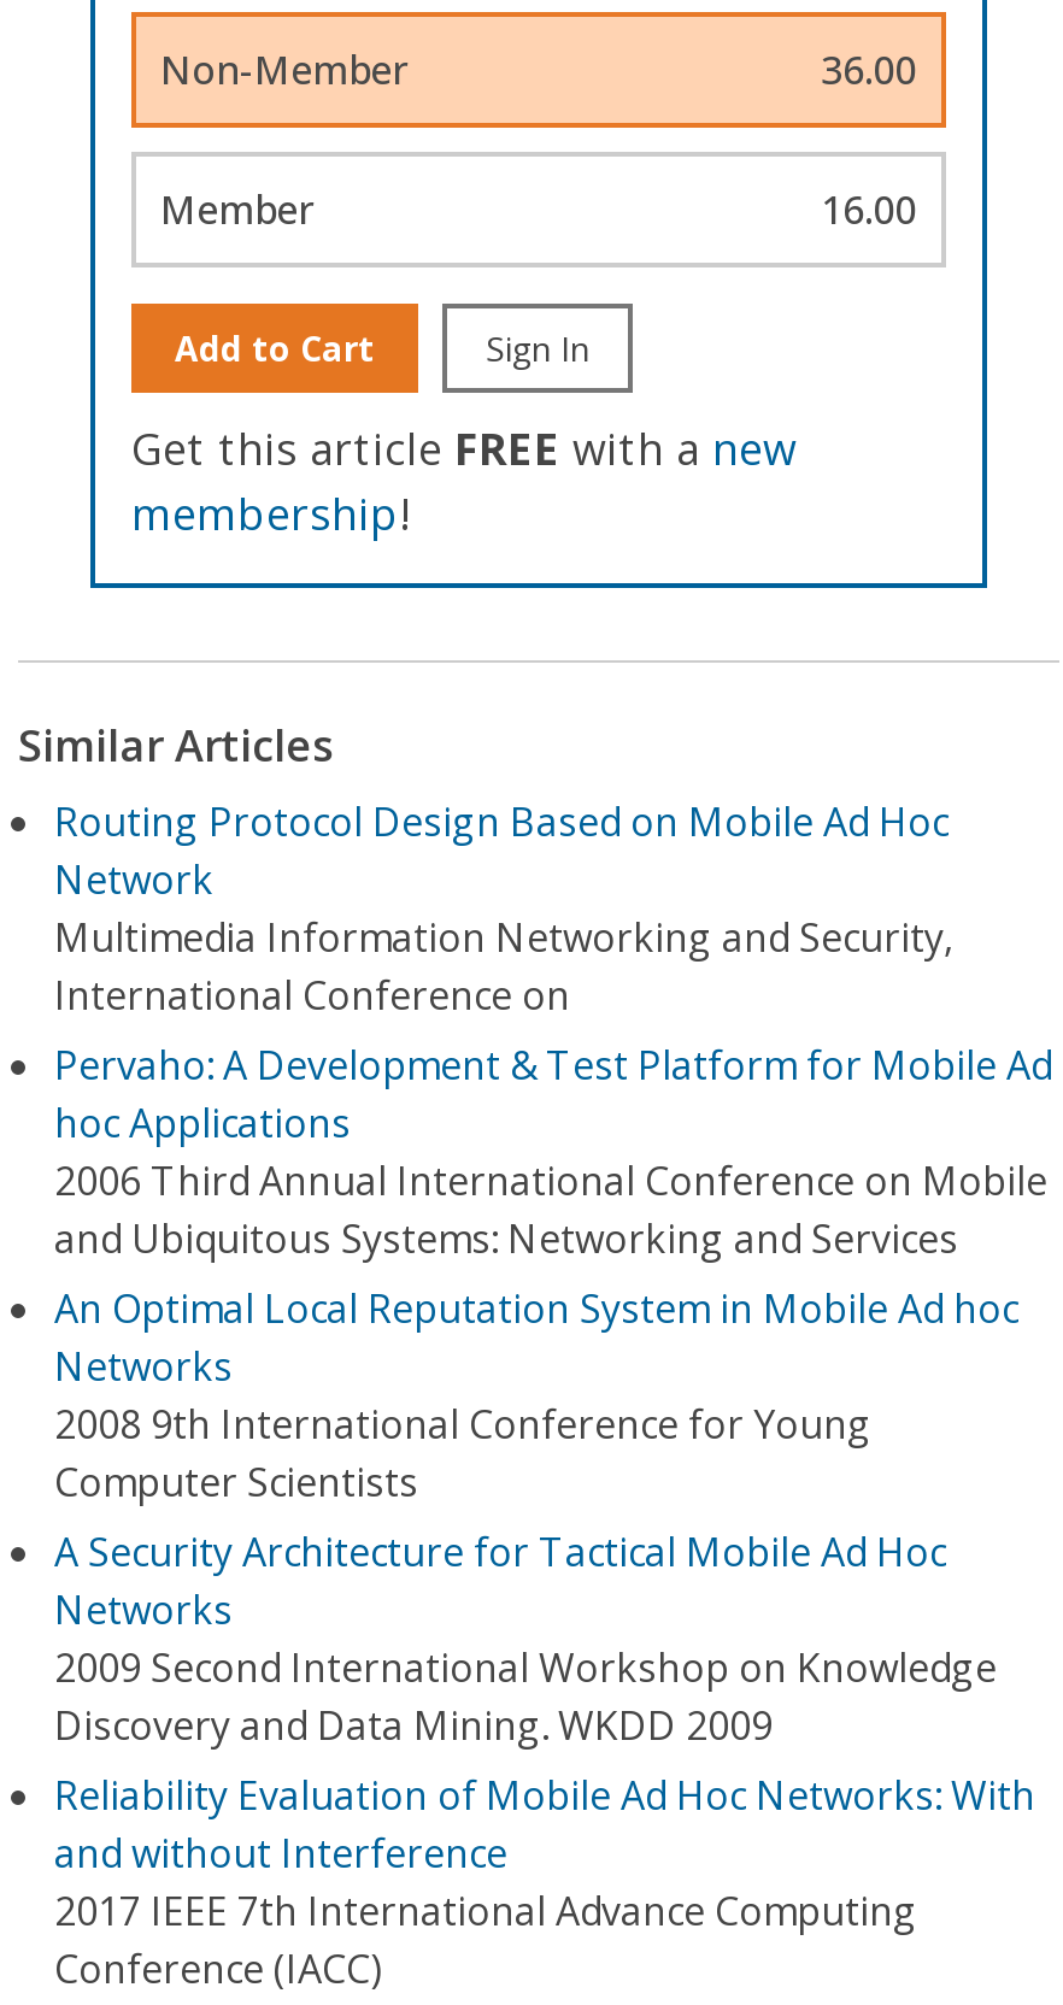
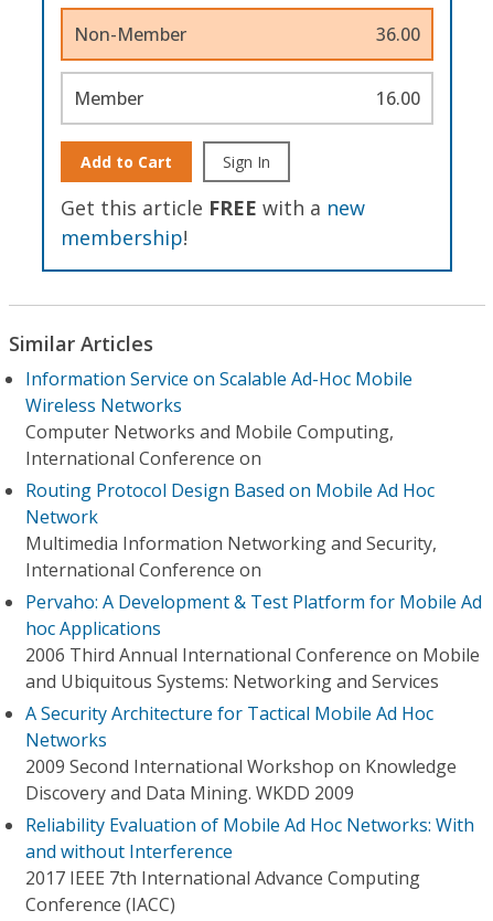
+ Information Service on Scalable Ad-Hoc Mobile
+ Wireless Networks
+ Computer Networks and Mobile Computing,
+ International Conference on

moved down: Routing Protocol Design Based on Mobile Ad Hoc | Network | Multimedia Information Networking and Security, | International Conference on | Pervaho: A Development & Test Platform for Mobile Ad | hoc Applications | 2006 Third Annual International Conference on Mobile | and Ubiquitous Systems: Networking and Services

- An Optimal Local Reputation System in Mobile Ad hoc
- Networks
- 2008 9th International Conference for Young
- Computer Scientists
